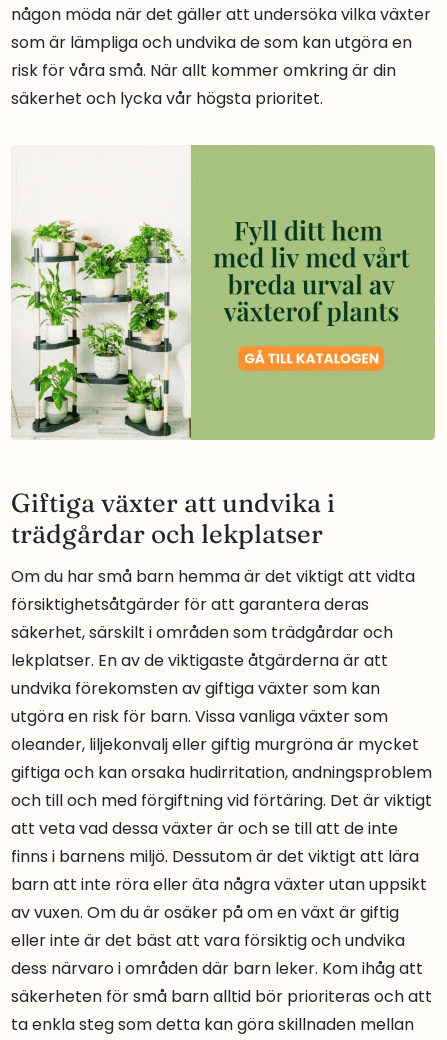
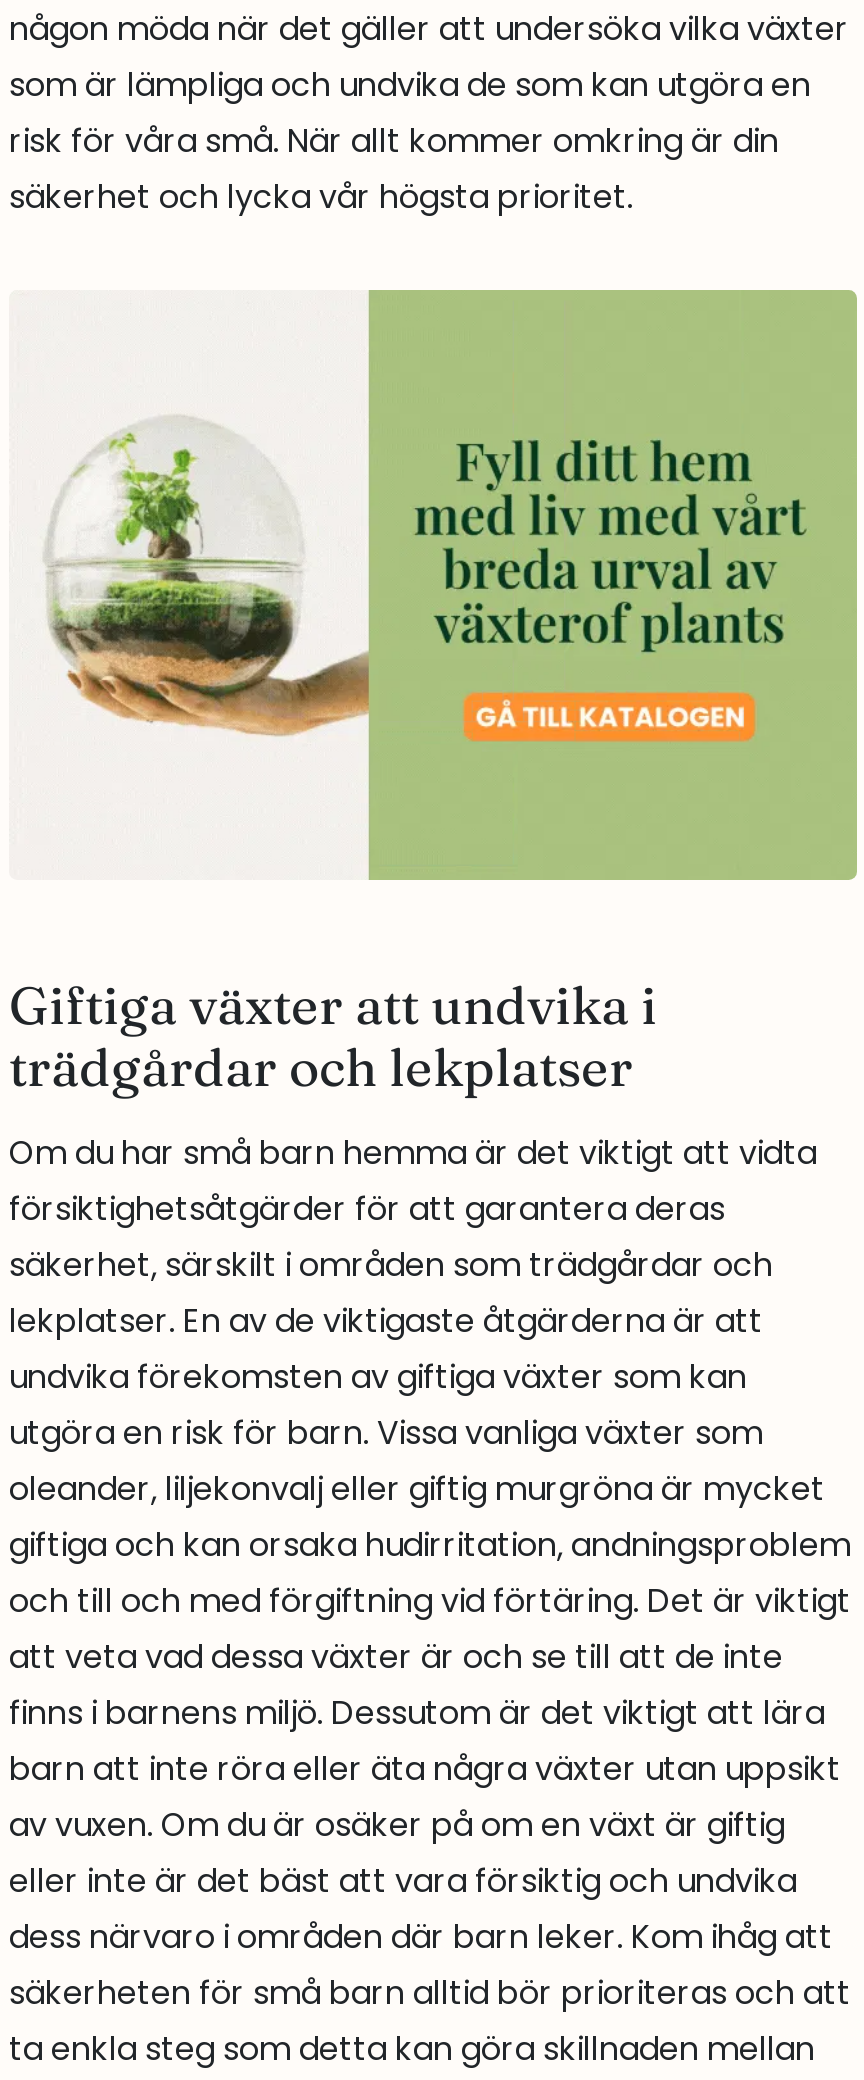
- [image]
+ [image]
